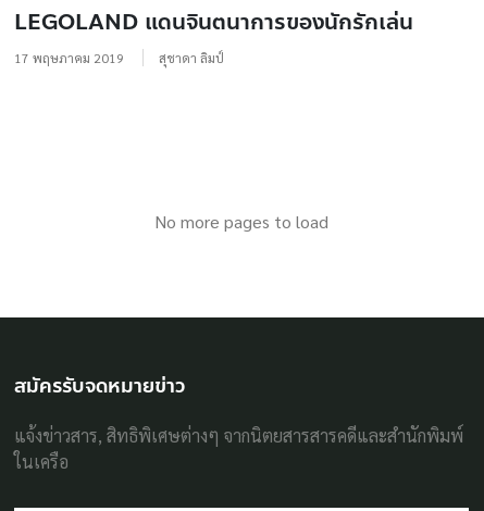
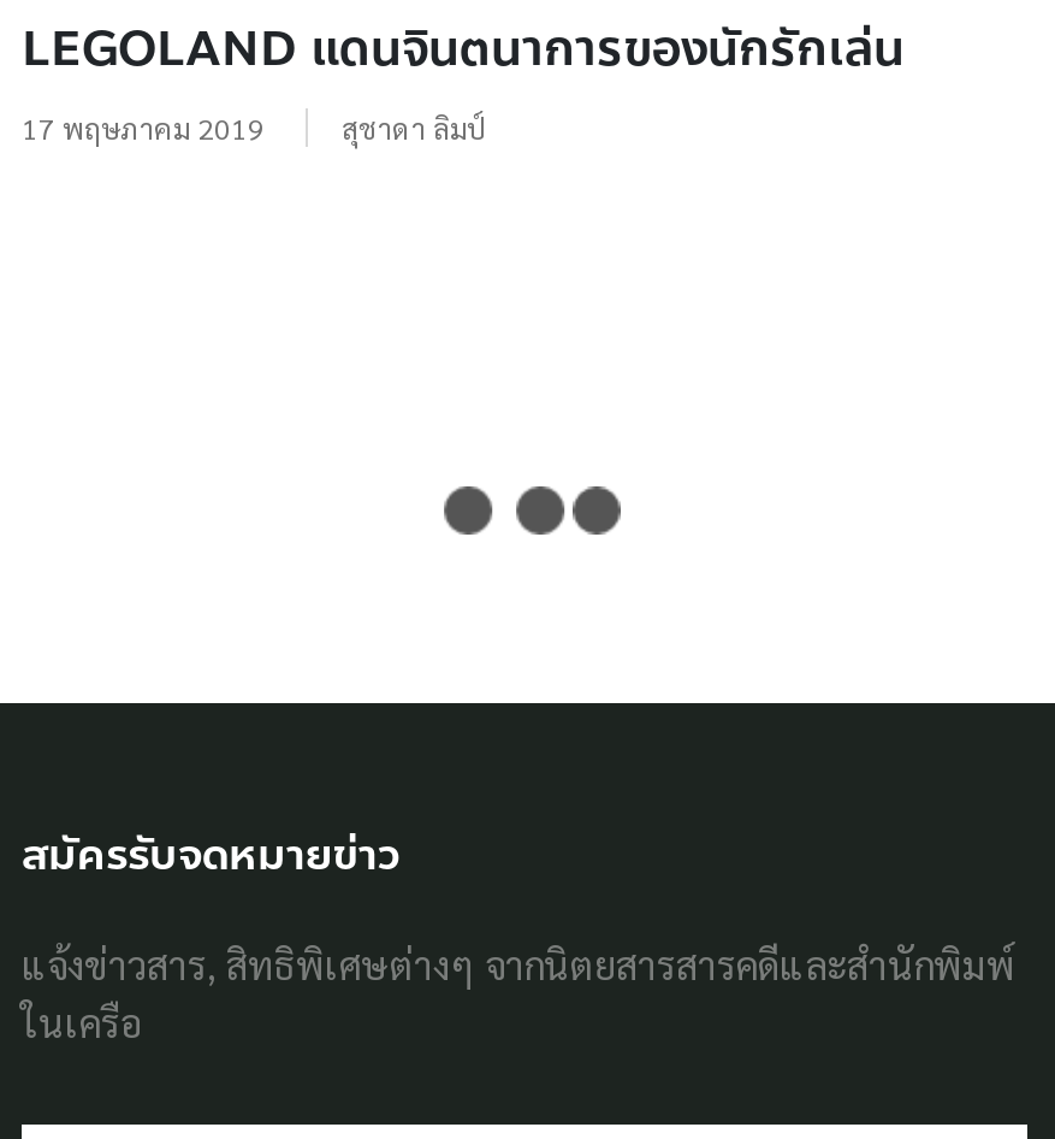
- No more pages to load
